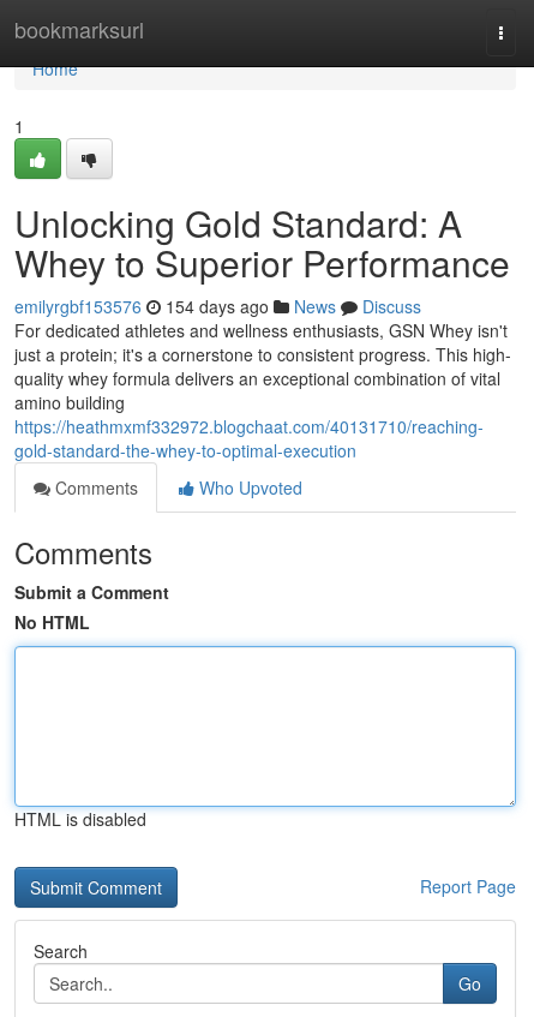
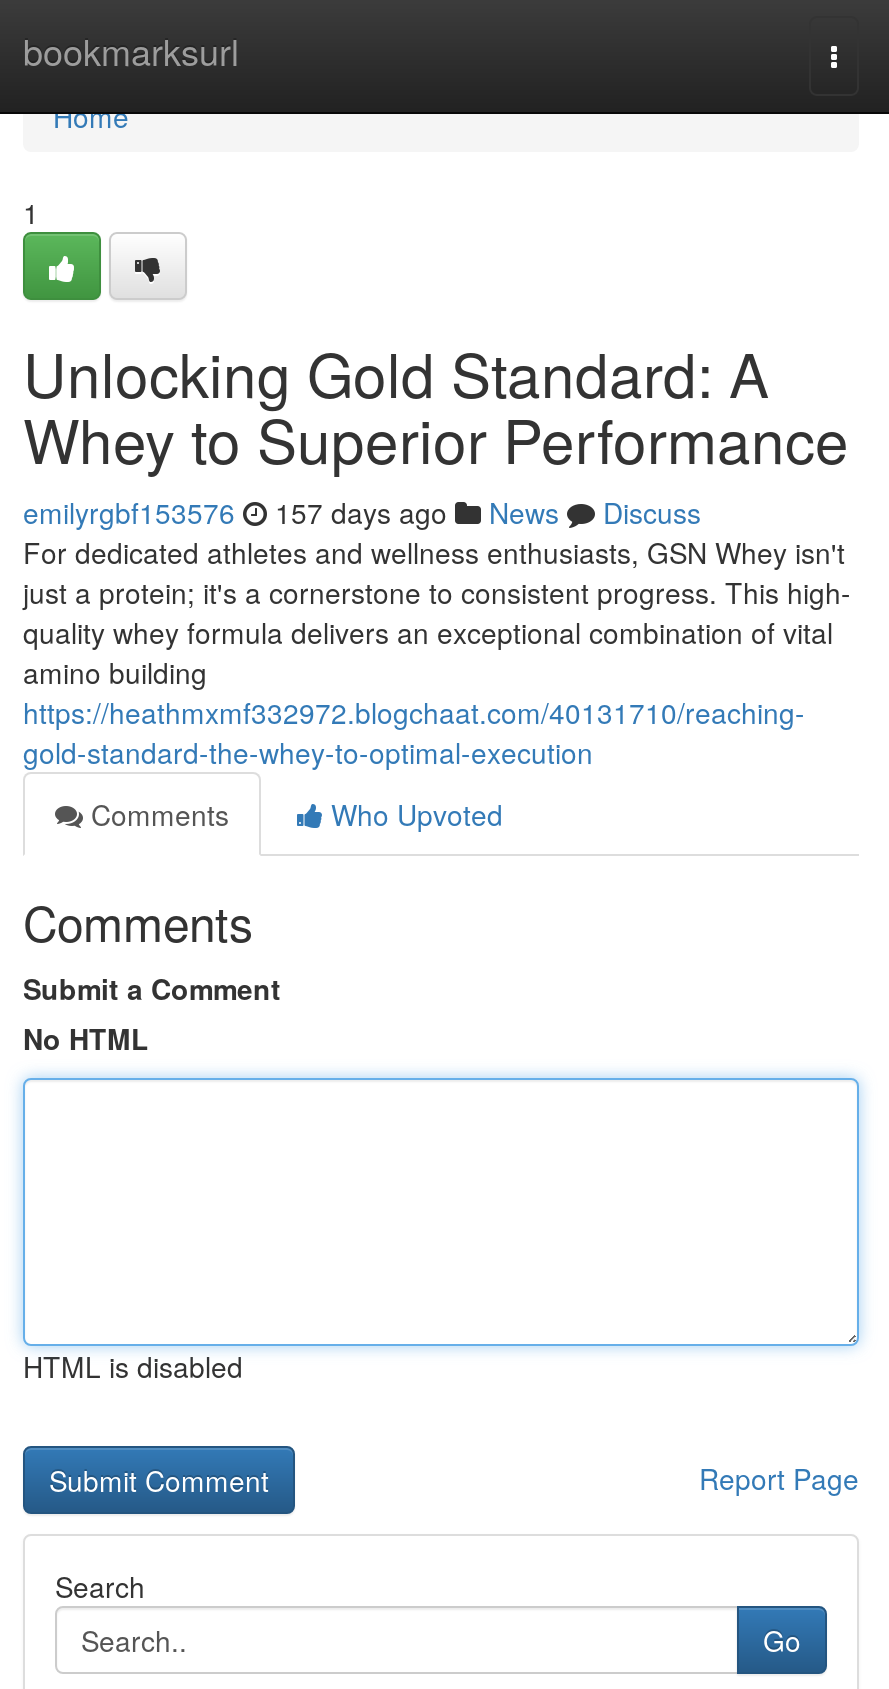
- emilyrgbf153576 154 days ago News Discuss
+ emilyrgbf153576 157 days ago News Discuss
